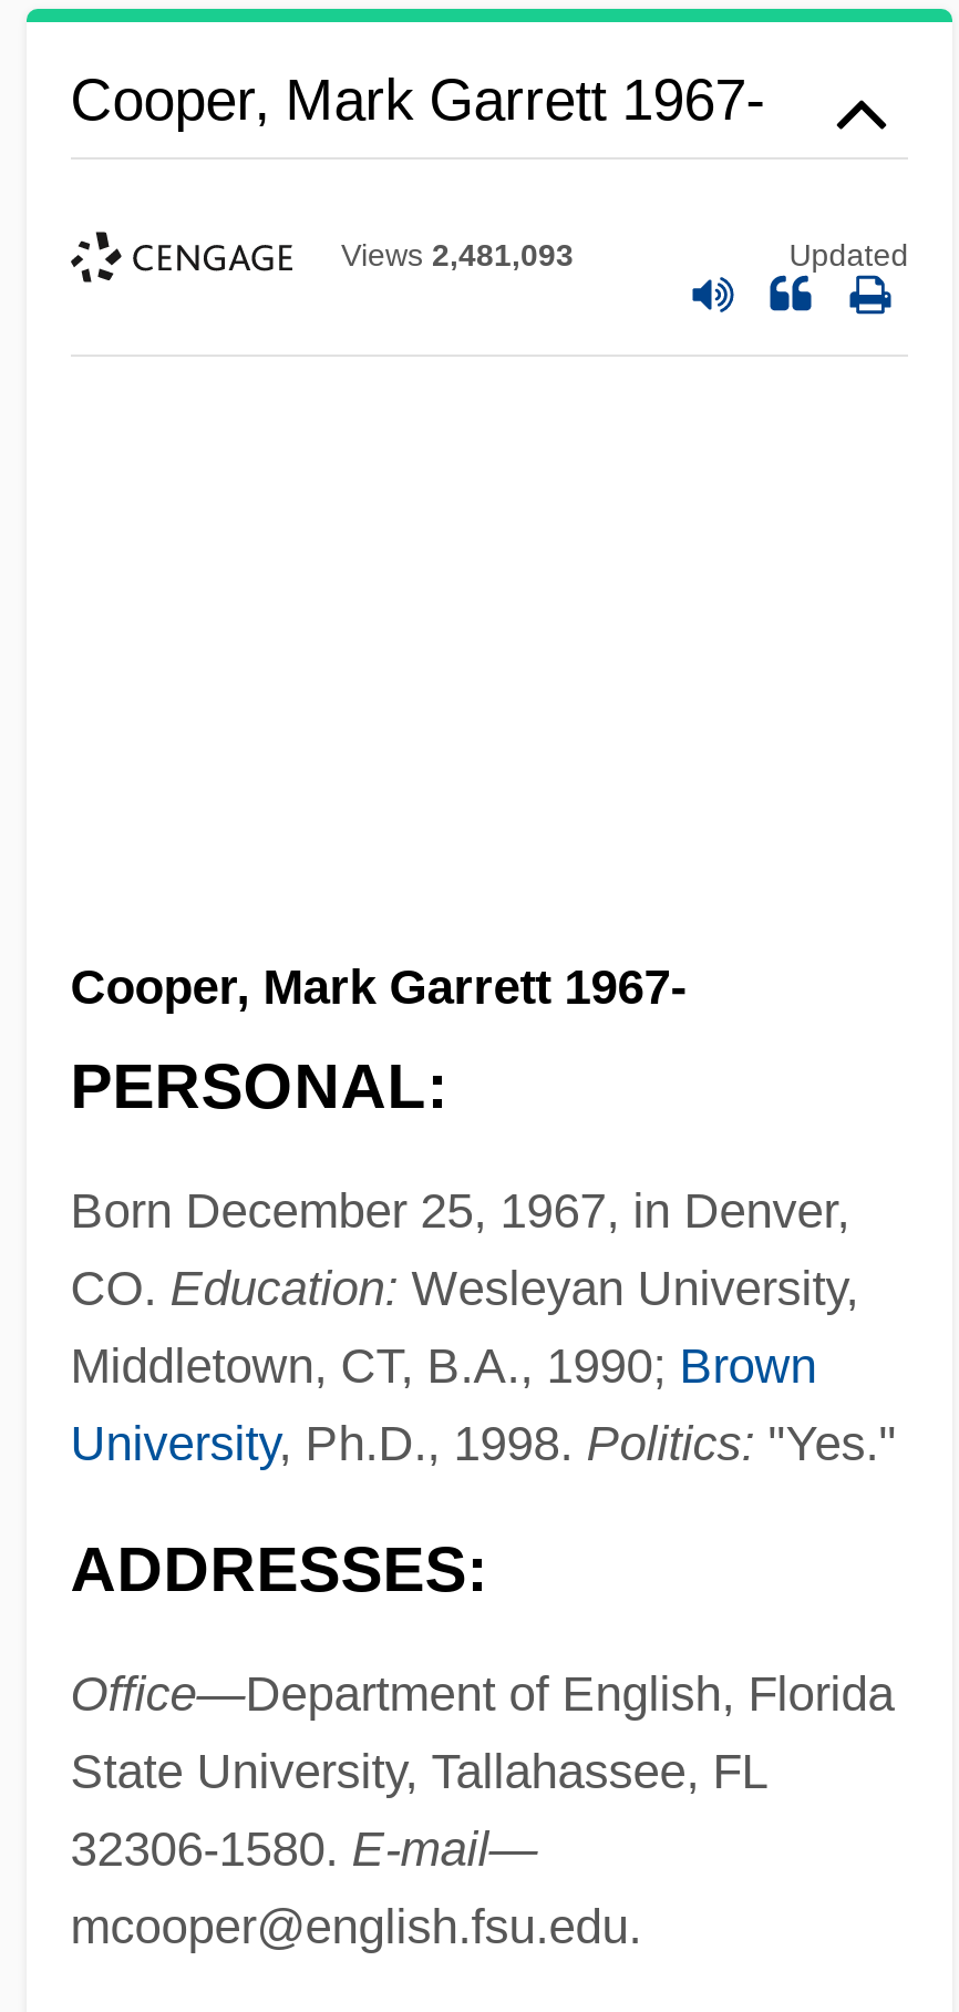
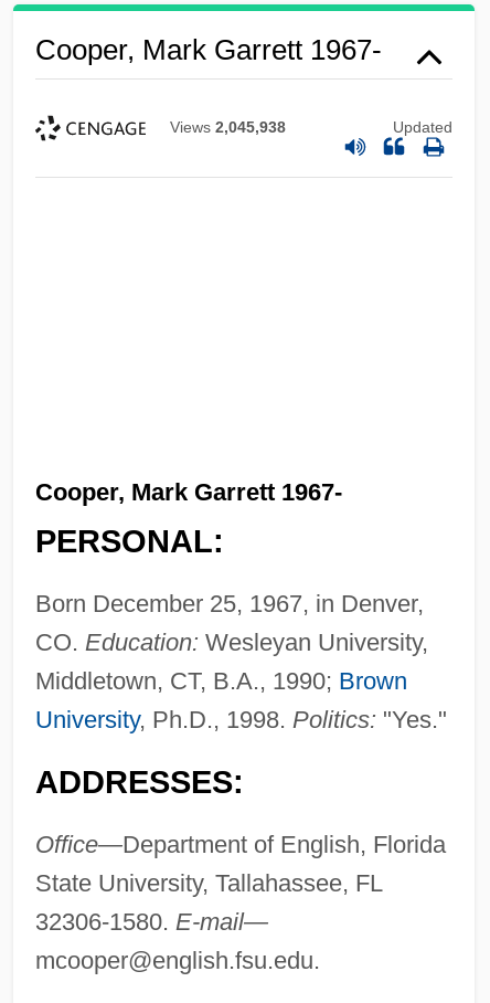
- Views 2,481,093
+ Views 2,045,938
